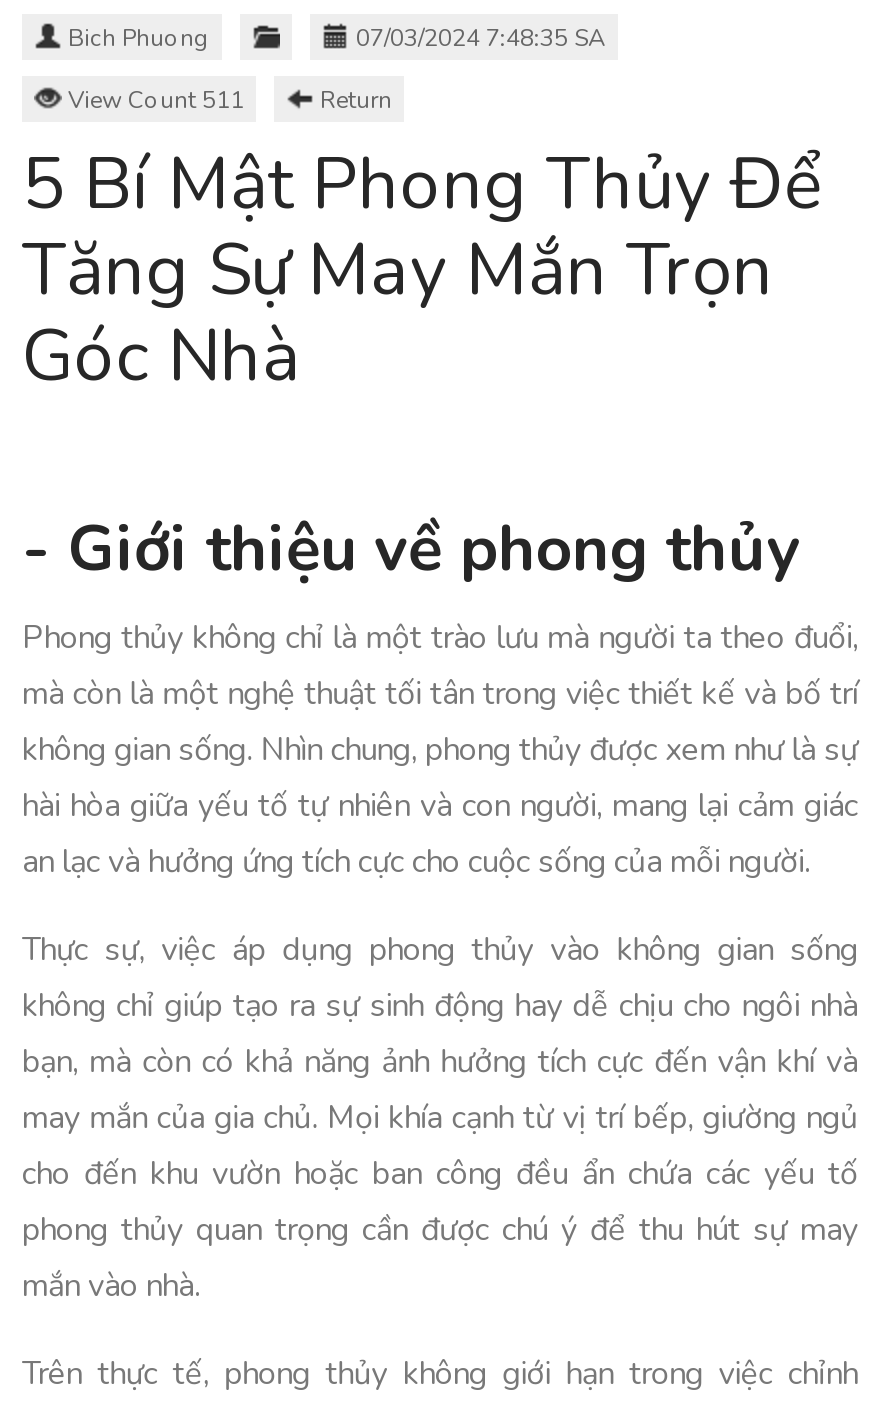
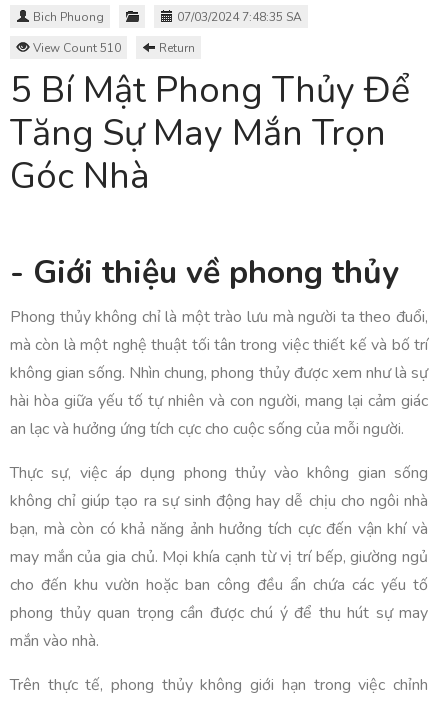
- View Count 511
+ View Count 510
